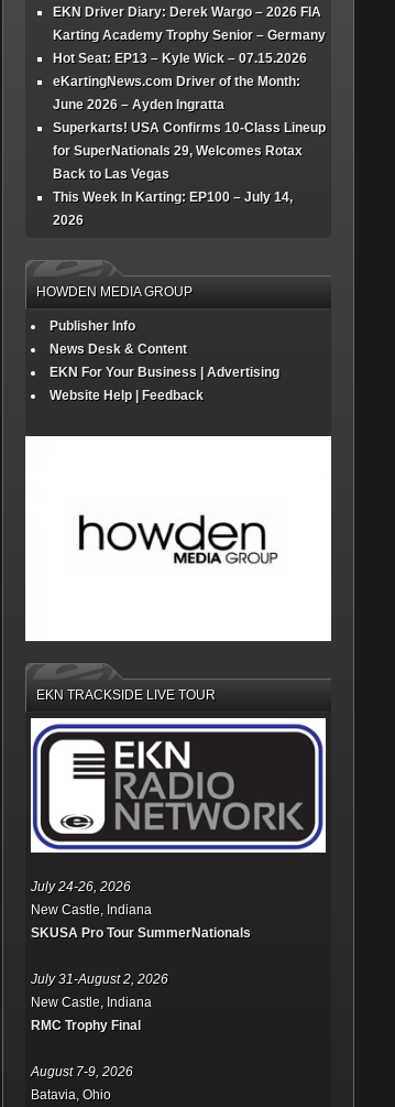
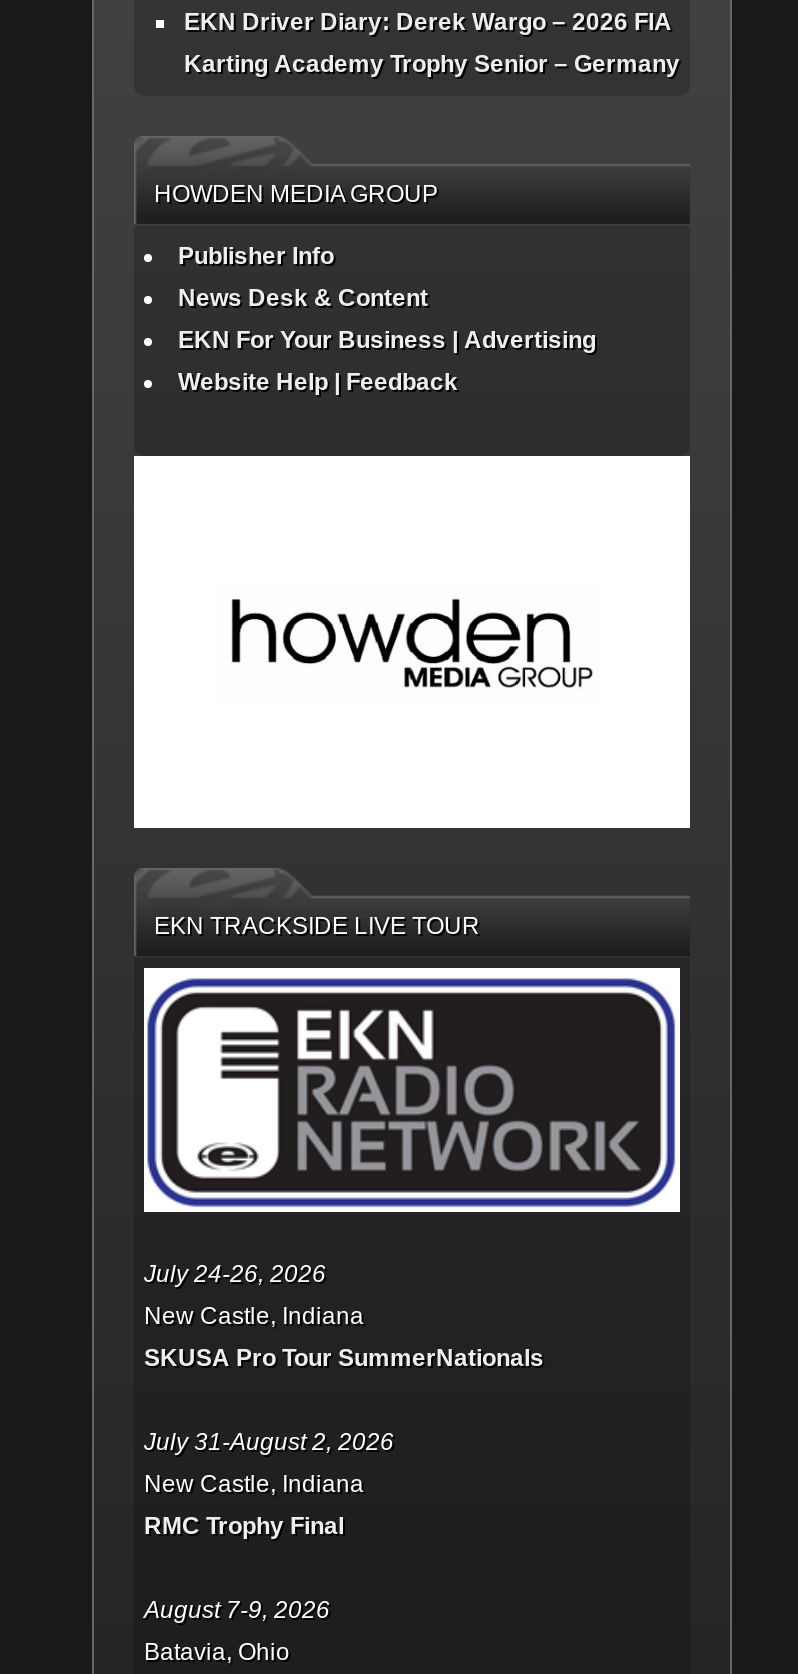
- Hot Seat: EP13 – Kyle Wick – 07.15.2026
- eKartingNews.com Driver of the Month:
- June 2026 – Ayden Ingratta
- Superkarts! USA Confirms 10-Class Lineup
- for SuperNationals 29, Welcomes Rotax
- Back to Las Vegas
- This Week In Karting: EP100 – July 14,
- 2026
